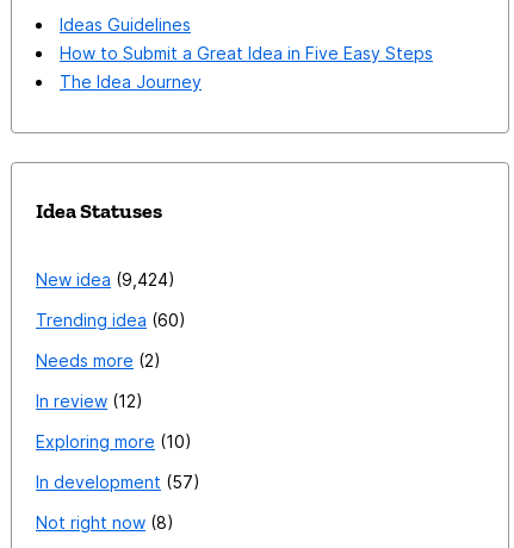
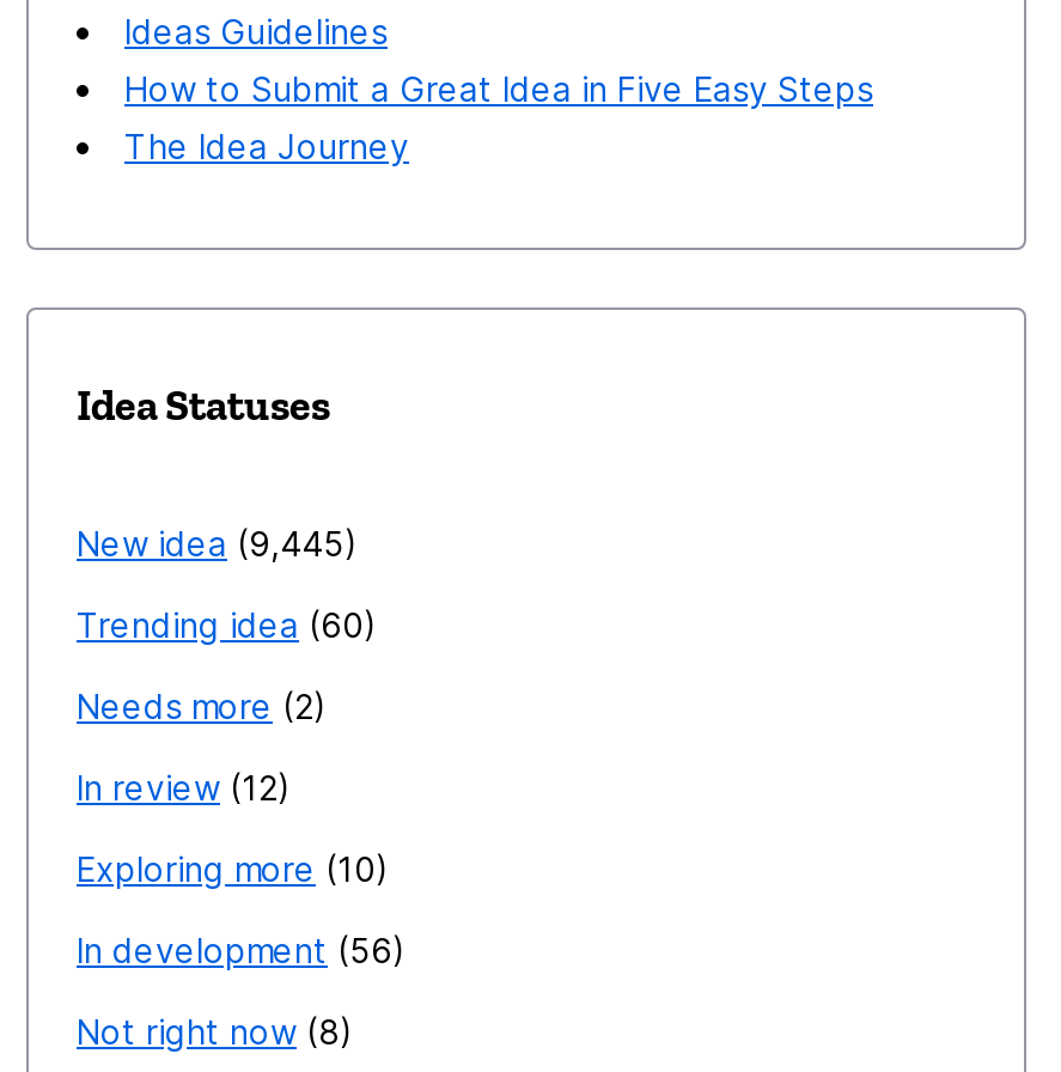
- New idea 9,424
+ New idea 9,445

- In development 57
+ In development 56
